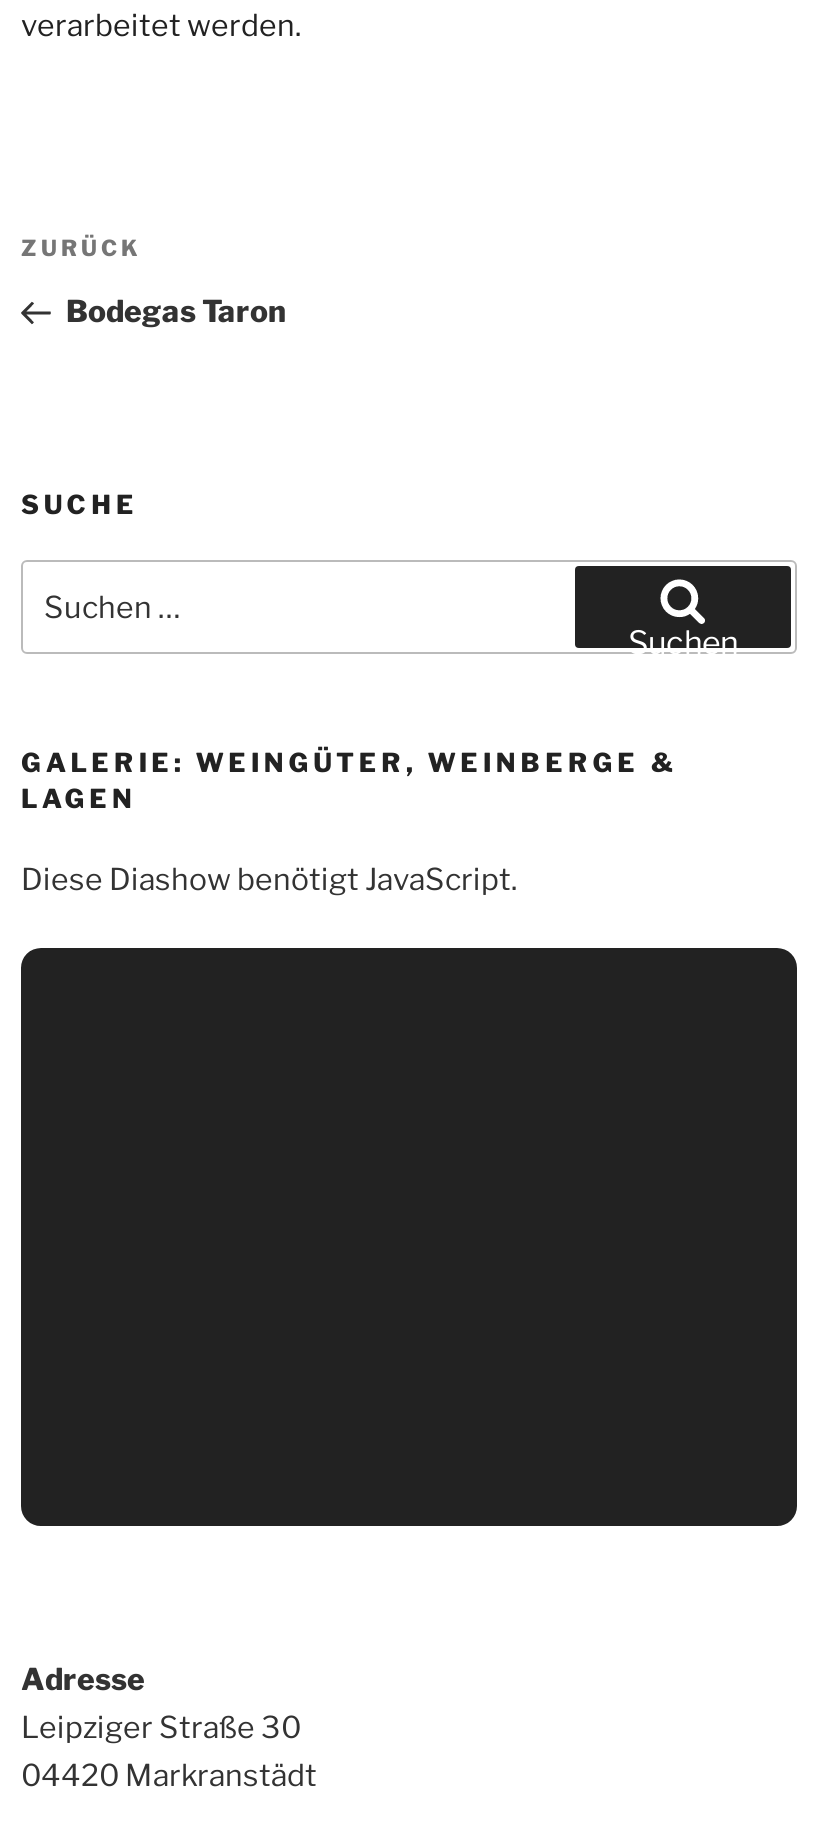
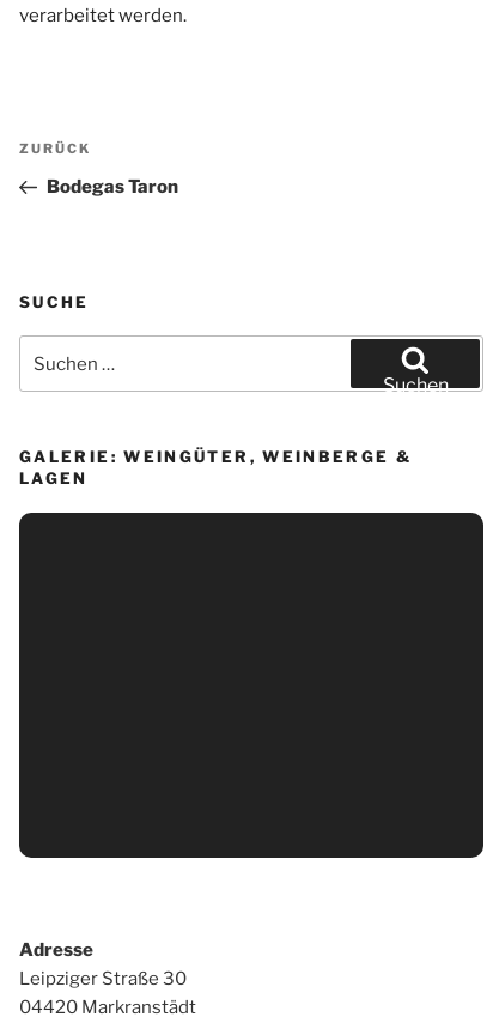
- Diese Diashow benötigt JavaScript.
